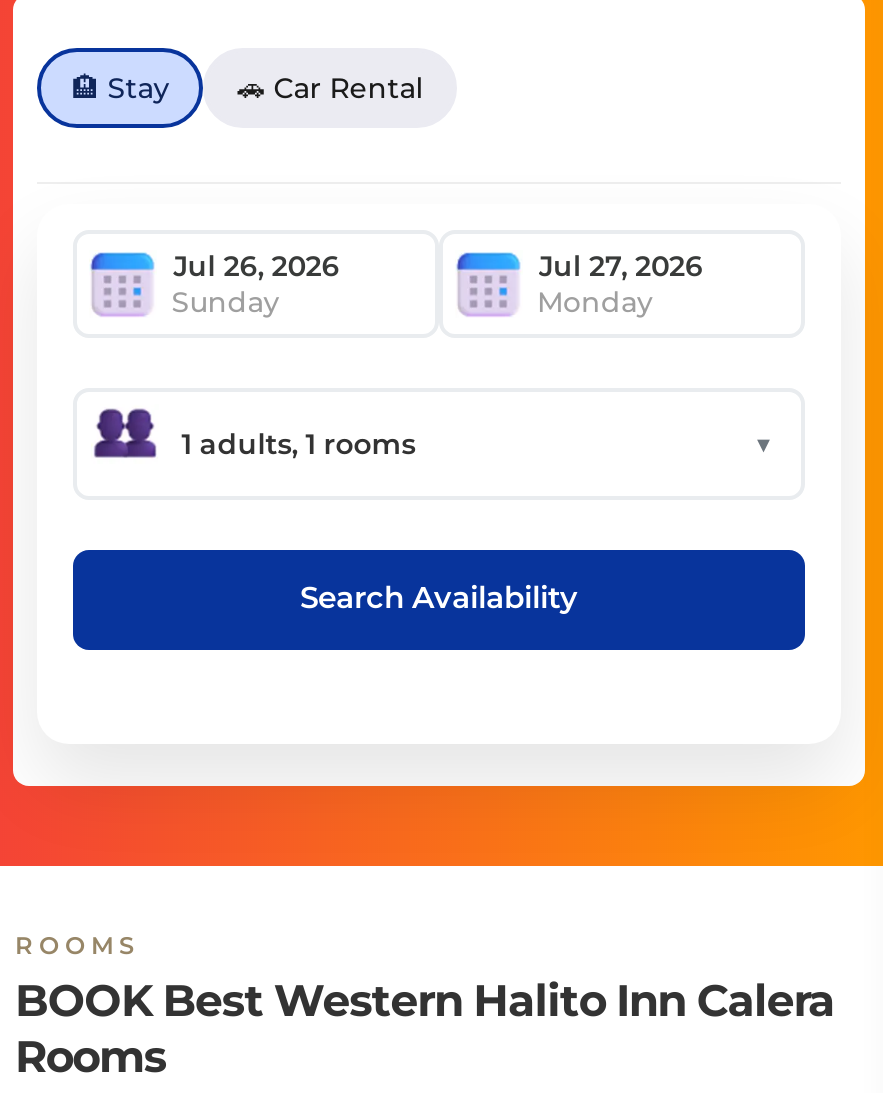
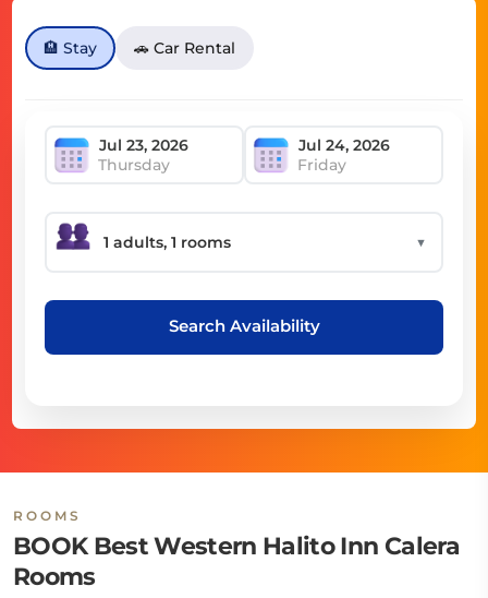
- Sunday
- Monday
+ Thursday
+ Friday
